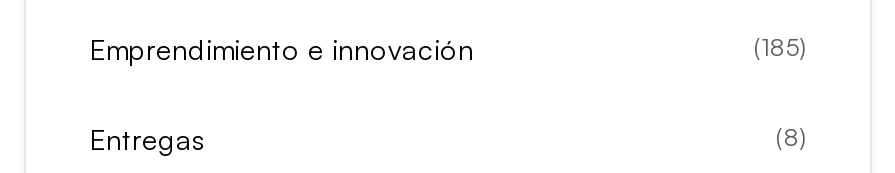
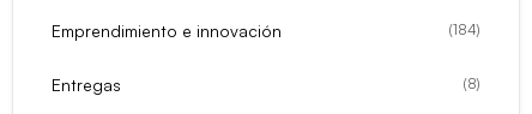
- (185)
+ (184)
